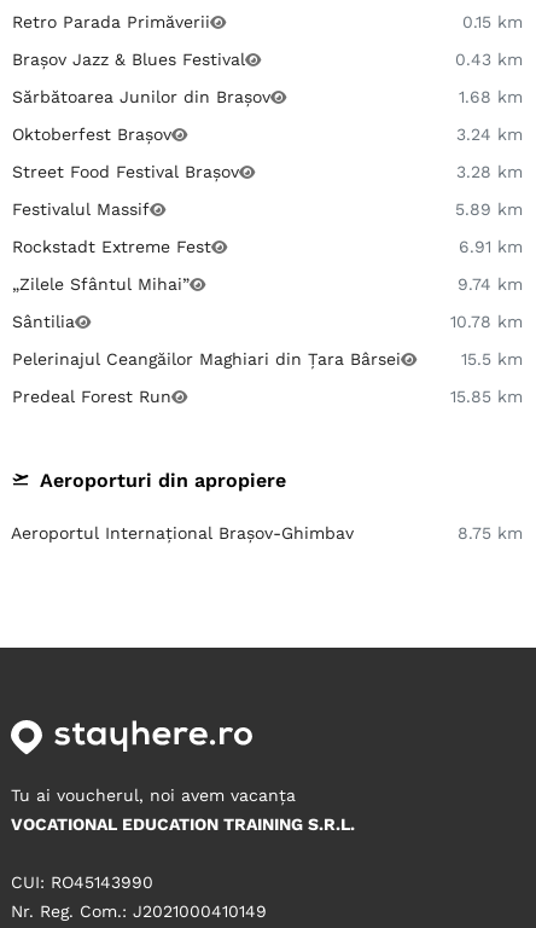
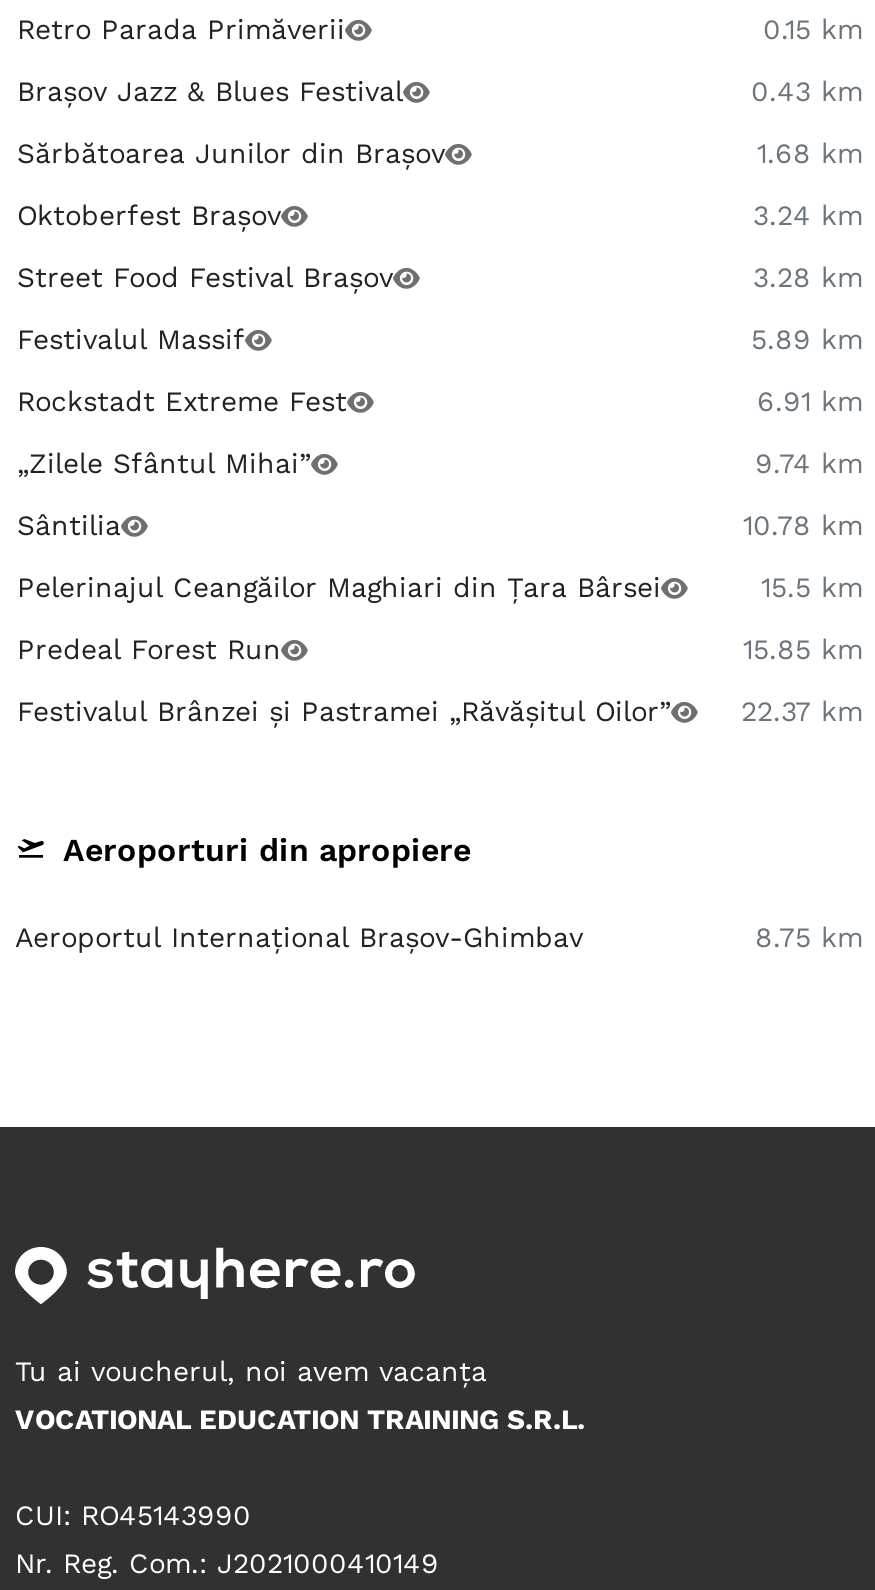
+ Festivalul Brânzei și Pastramei „Răvășitul Oilor”
+ 22.37 km
